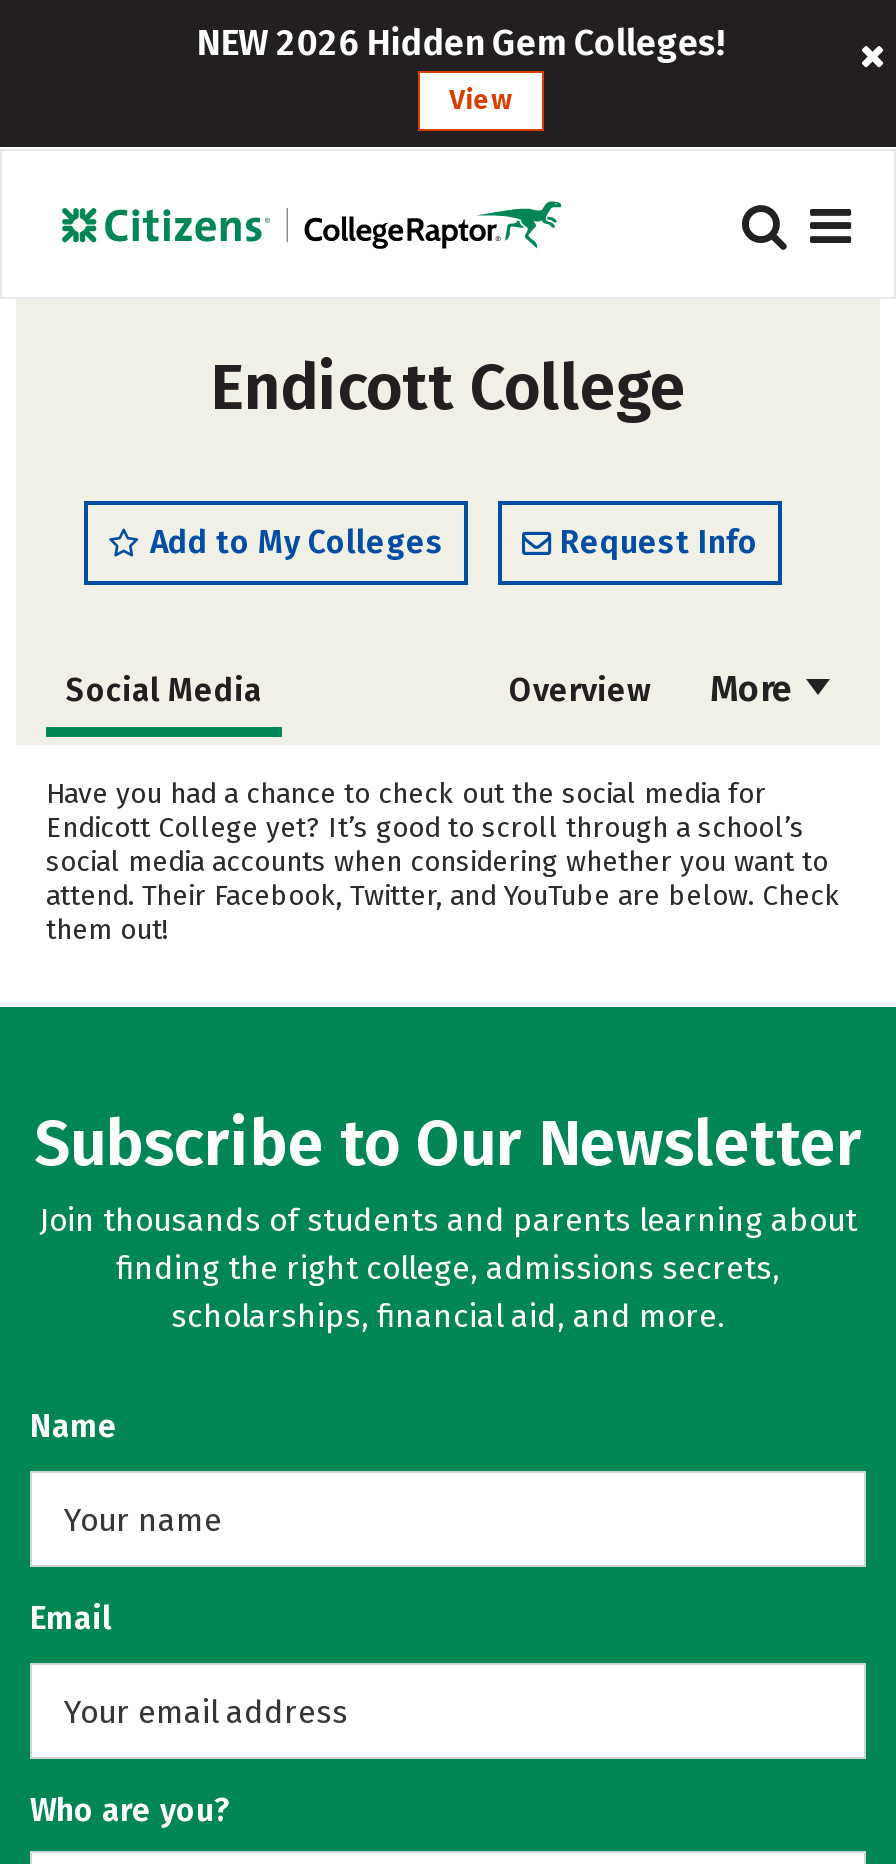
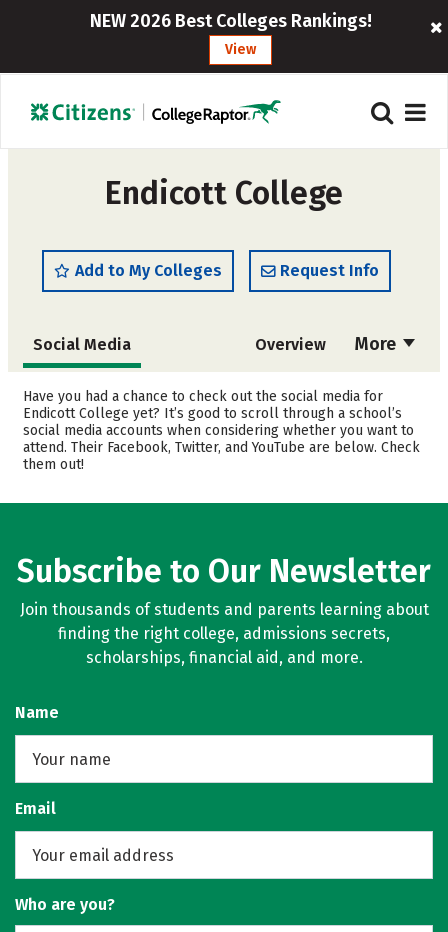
- NEW 2026 Hidden Gem Colleges!
+ NEW 2026 Best Colleges Rankings!
